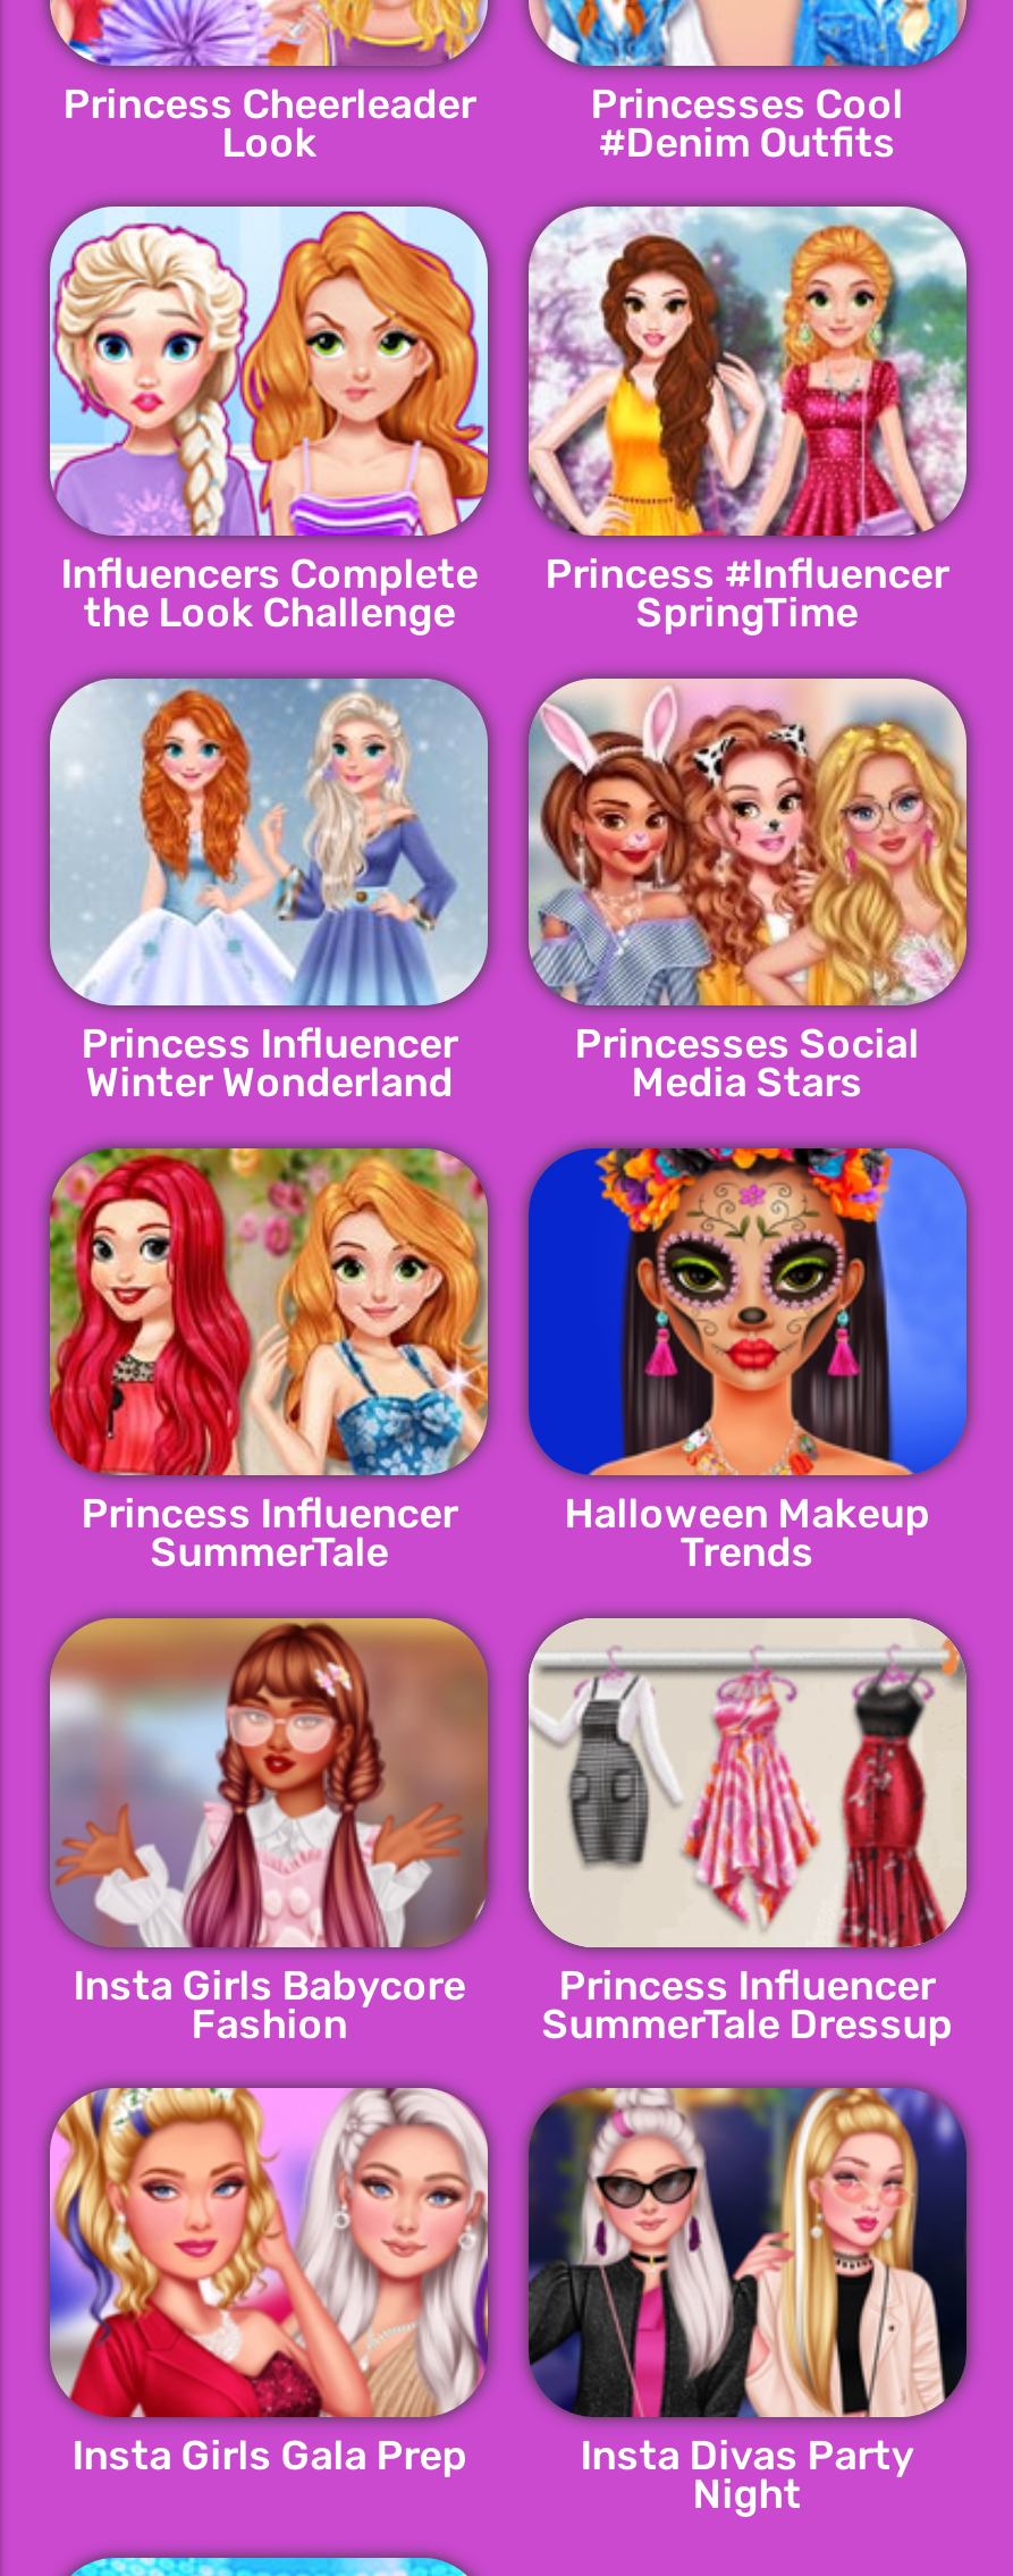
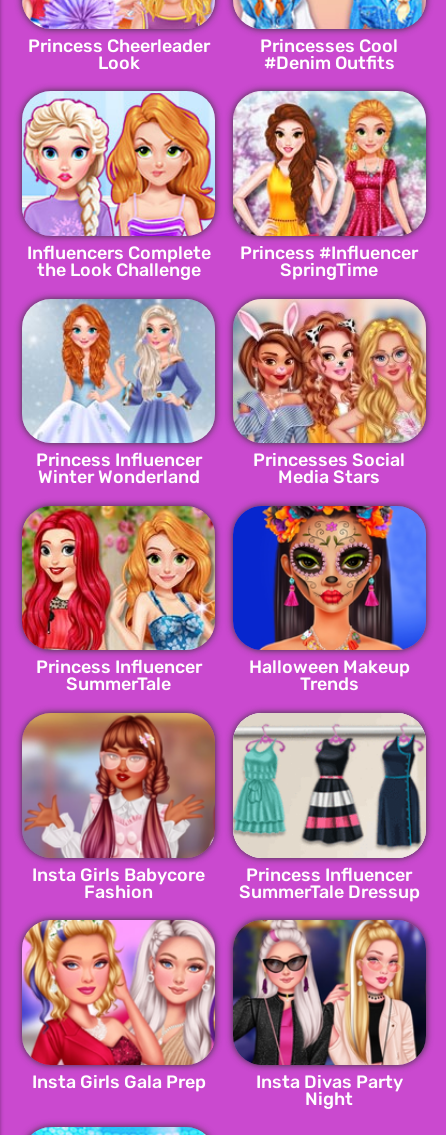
- [image]
+ [image]
